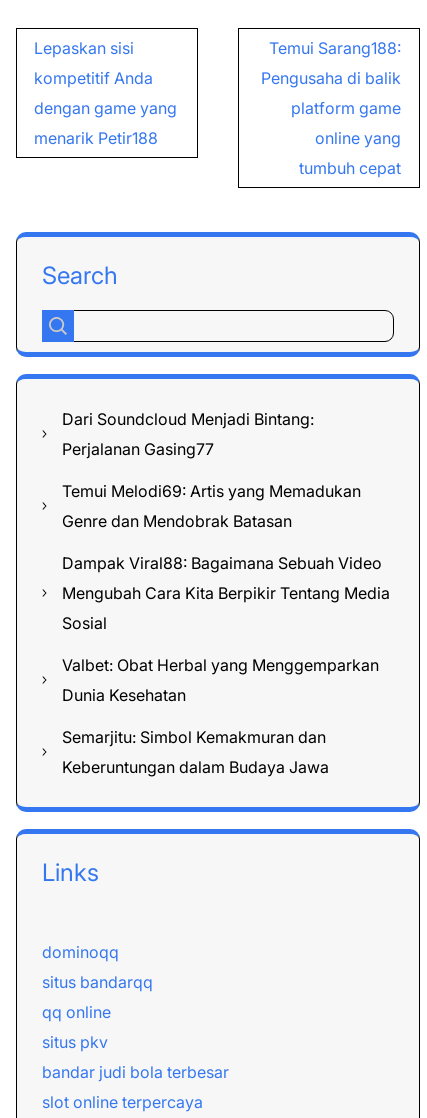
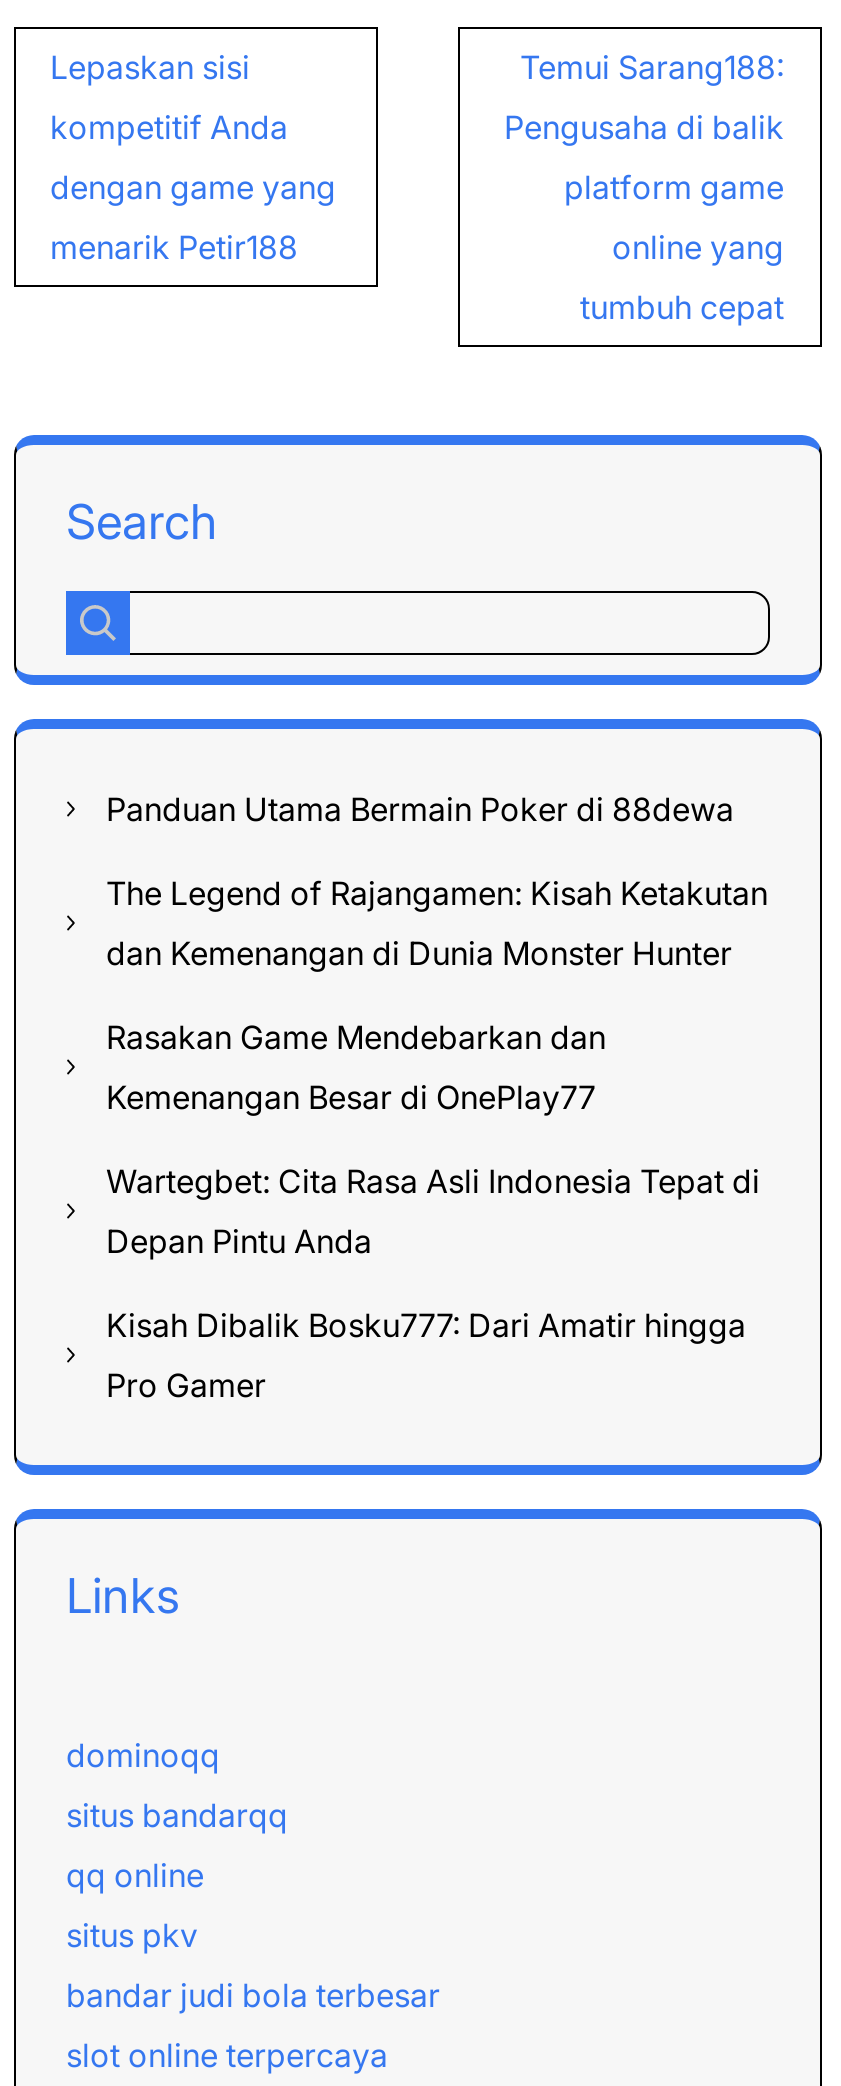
- Dari Soundcloud Menjadi Bintang:
- Perjalanan Gasing77
- Temui Melodi69: Artis yang Memadukan
- Genre dan Mendobrak Batasan
- Dampak Viral88: Bagaimana Sebuah Video
- Mengubah Cara Kita Berpikir Tentang Media
- Sosial
- Valbet: Obat Herbal yang Menggemparkan
- Dunia Kesehatan
- Semarjitu: Simbol Kemakmuran dan
- Keberuntungan dalam Budaya Jawa
+ Panduan Utama Bermain Poker di 88dewa
+ The Legend of Rajangamen: Kisah Ketakutan
+ dan Kemenangan di Dunia Monster Hunter
+ Rasakan Game Mendebarkan dan
+ Kemenangan Besar di OnePlay77
+ Wartegbet: Cita Rasa Asli Indonesia Tepat di
+ Depan Pintu Anda
+ Kisah Dibalik Bosku777: Dari Amatir hingga
+ Pro Gamer
